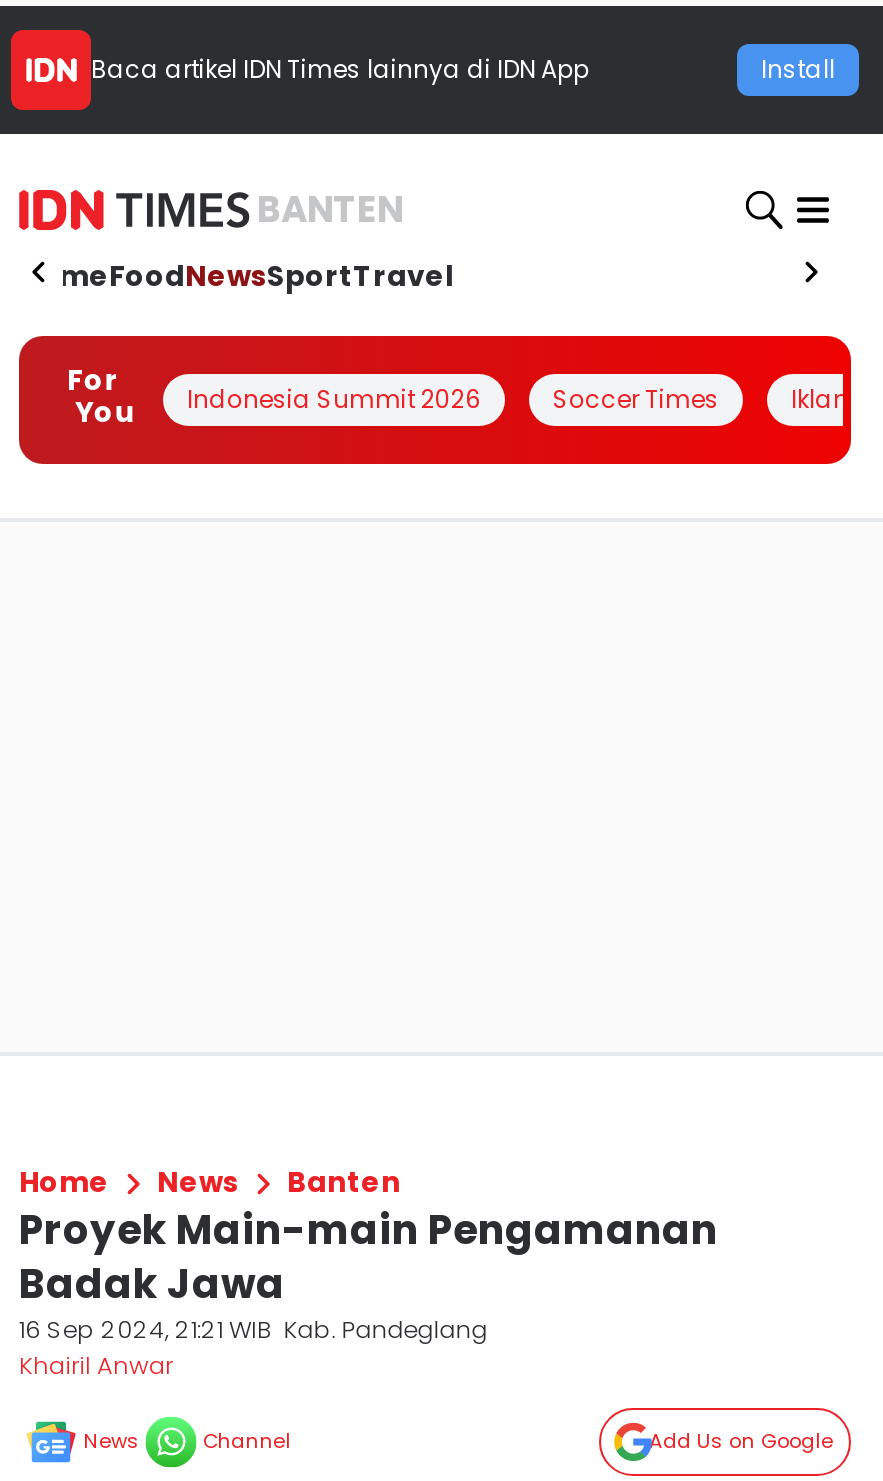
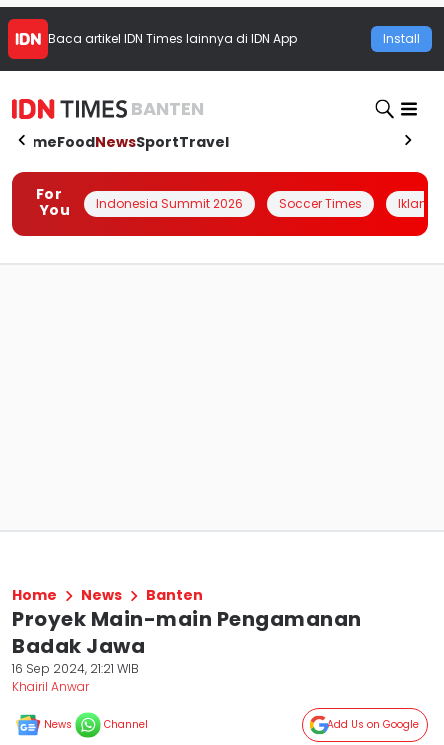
- 16 Sep 2024, 21:21 WIB Kab. Pandeglang
+ 16 Sep 2024, 21:21 WIB
